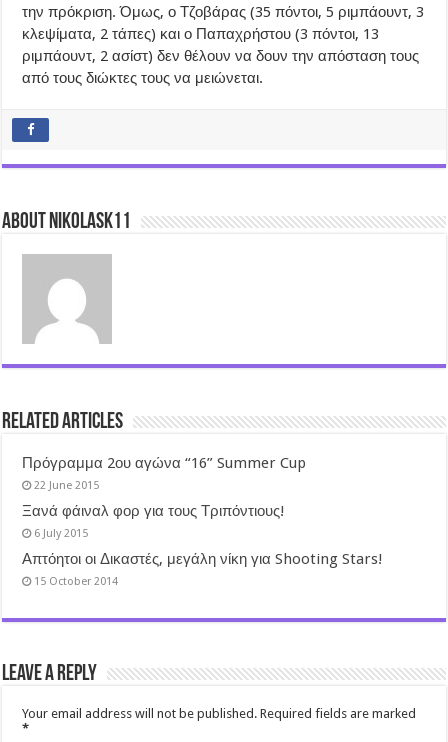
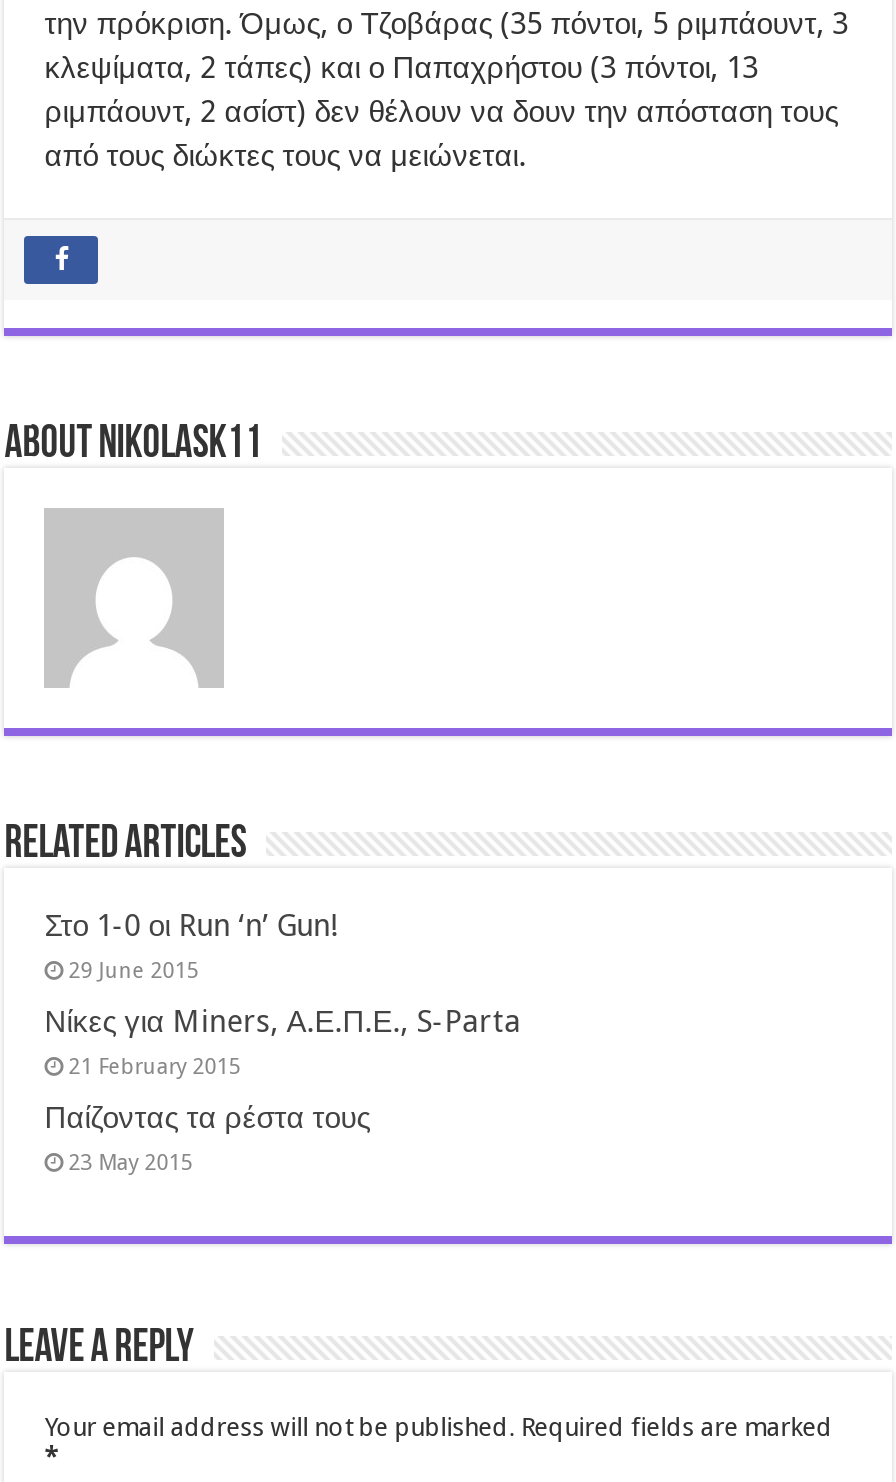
- Πρόγραμμα 2ου αγώνα “16” Summer Cup
- 22 June 2015
+ Στο 1-0 οι Run ‘n’ Gun!
+ 29 June 2015

- Ξανά φάιναλ φορ για τους Τριπόντιους!
- 6 July 2015
+ Νίκες για Miners, Α.Ε.Π.Ε., S-Parta
+ 21 February 2015

- Απτόητοι οι Δικαστές, μεγάλη νίκη για Shooting Stars!
- 15 October 2014
+ Παίζοντας τα ρέστα τους
+ 23 May 2015
